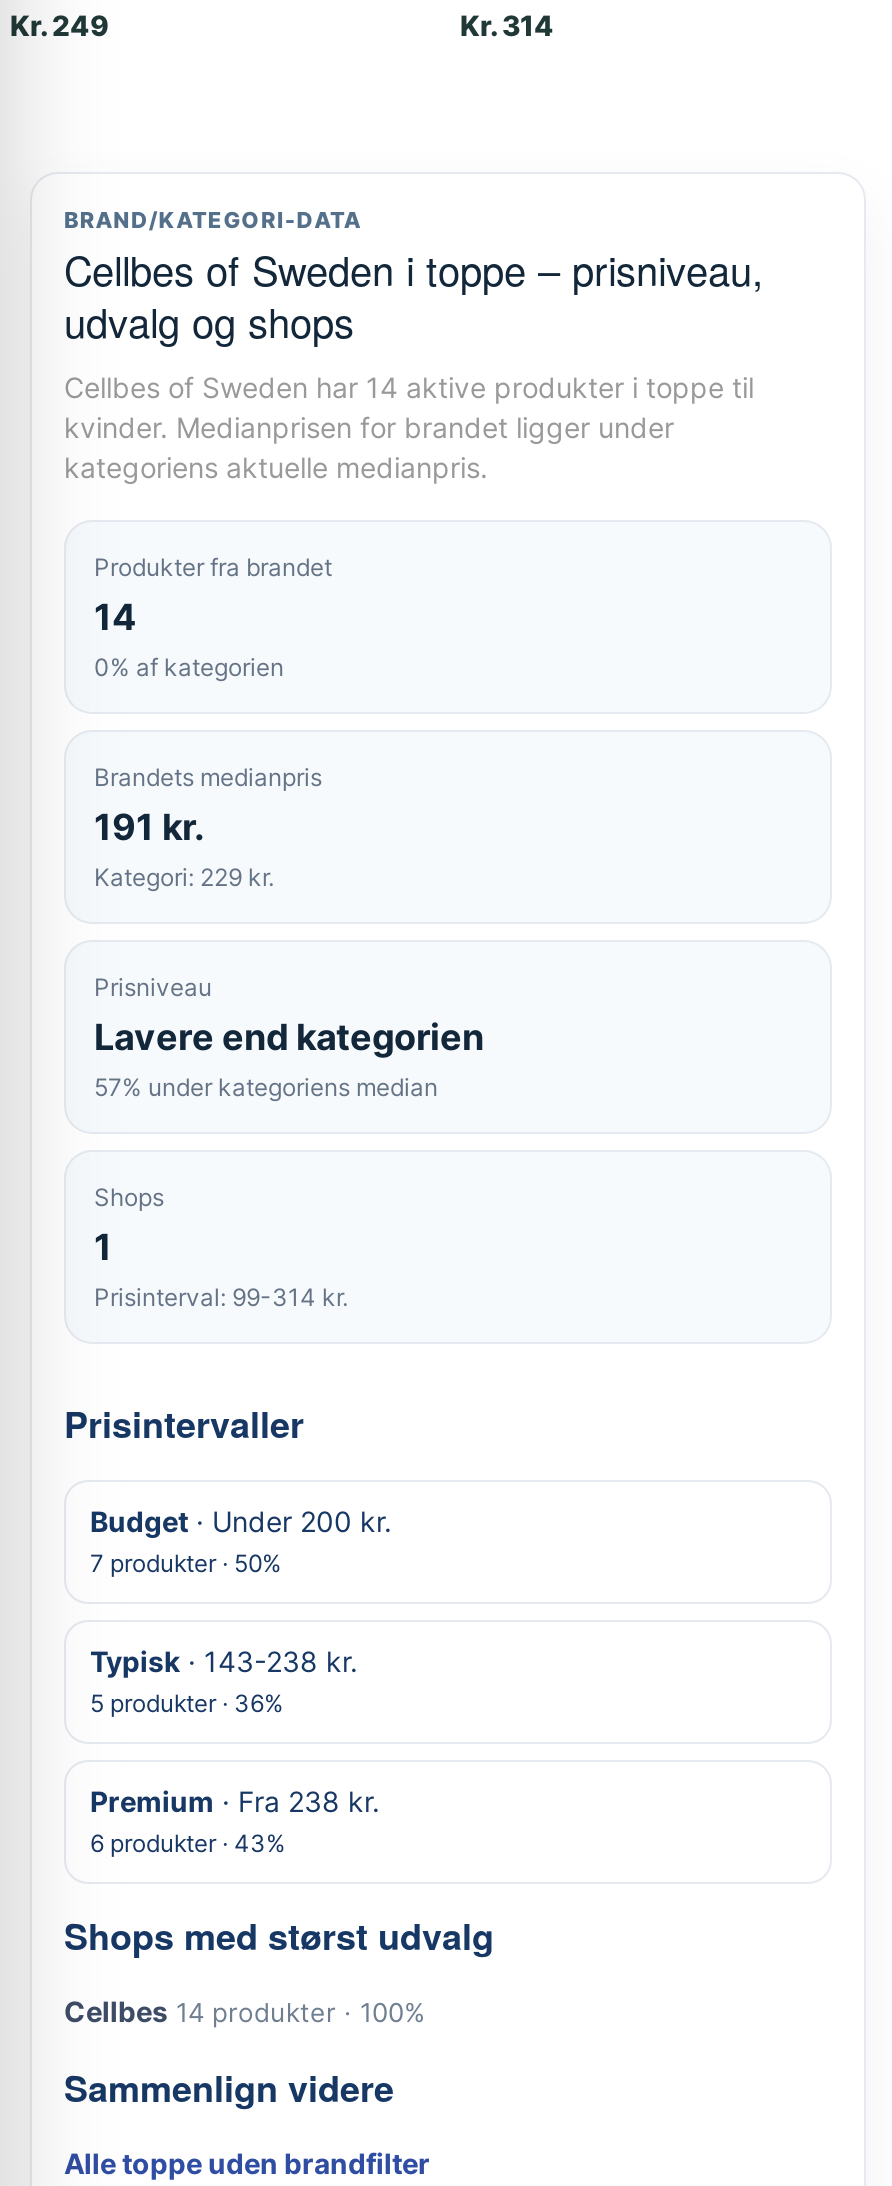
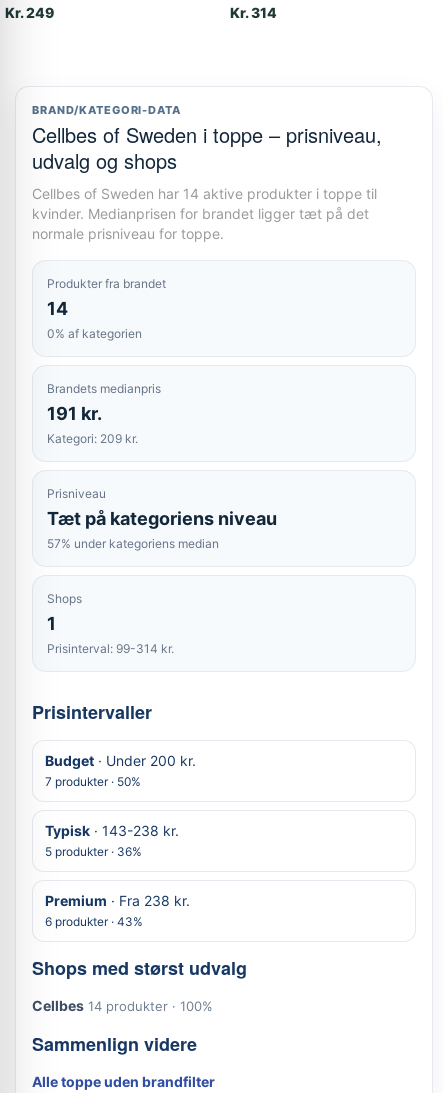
- kvinder. Medianprisen for brandet ligger under
- kategoriens aktuelle medianpris.
+ kvinder. Medianprisen for brandet ligger tæt på det
+ normale prisniveau for toppe.

- Kategori: 229 kr.
+ Kategori: 209 kr.

- Lavere end kategorien
+ Tæt på kategoriens niveau
